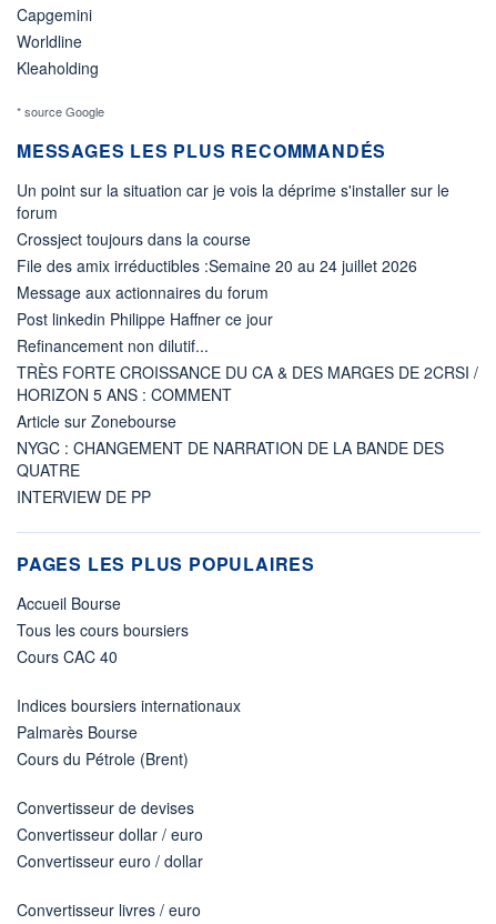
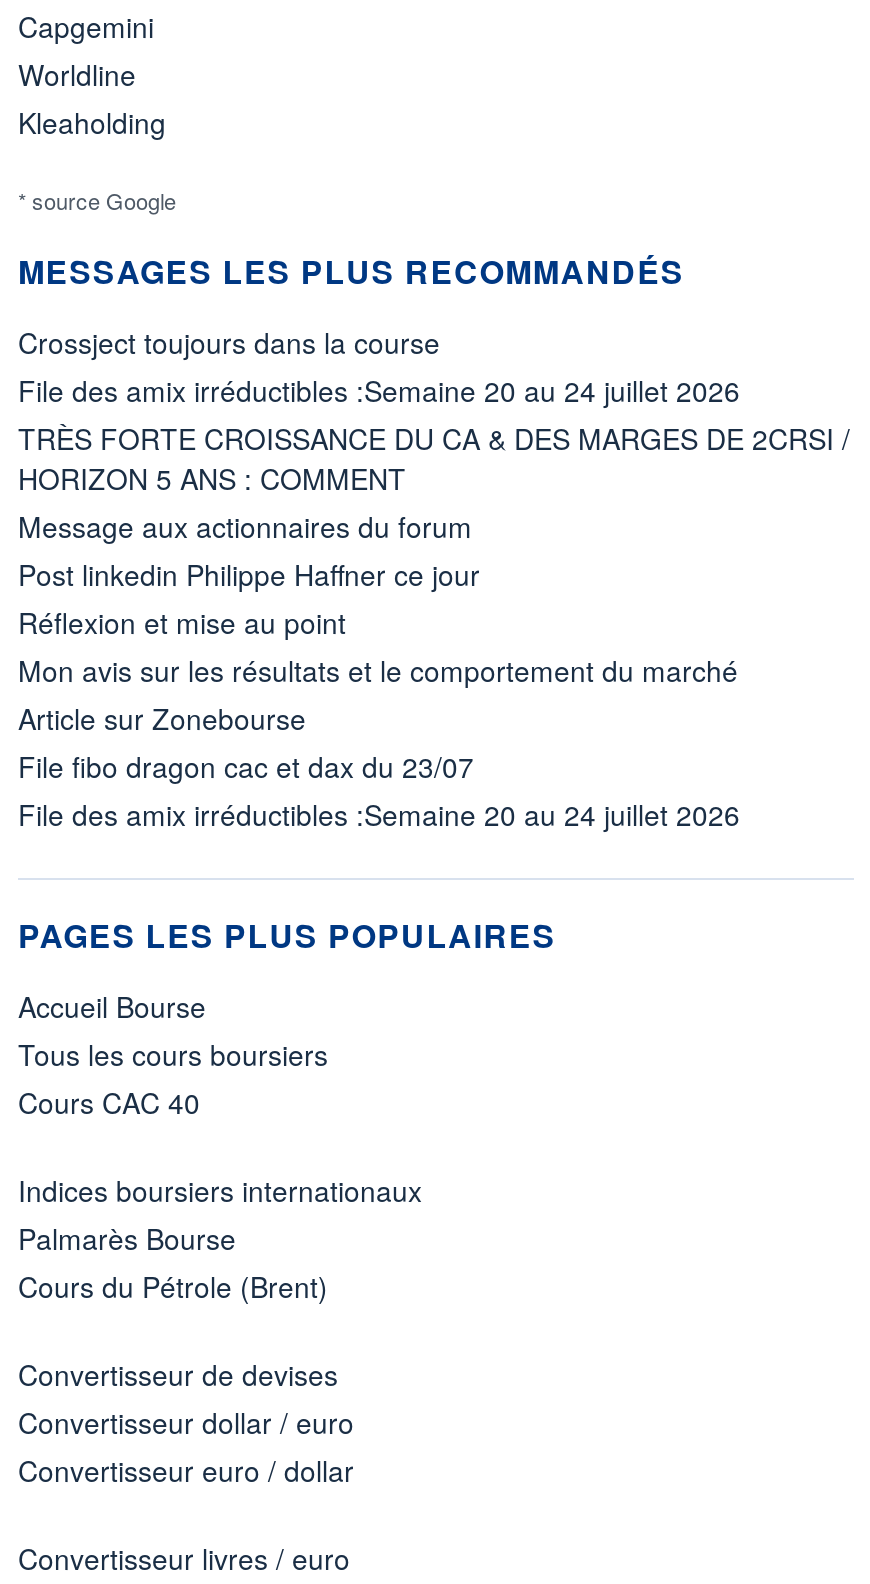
- Un point sur la situation car je vois la déprime s'installer sur le
- forum

- Refinancement non dilutif...
+ Réflexion et mise au point
+ Mon avis sur les résultats et le comportement du marché

moved up: TRÈS FORTE CROISSANCE DU CA & DES MARGES DE 2CRSI / | HORIZON 5 ANS : COMMENT

- NYGC : CHANGEMENT DE NARRATION DE LA BANDE DES
- QUATRE
- INTERVIEW DE PP
+ File fibo dragon cac et dax du 23/07
+ File des amix irréductibles :Semaine 20 au 24 juillet 2026
